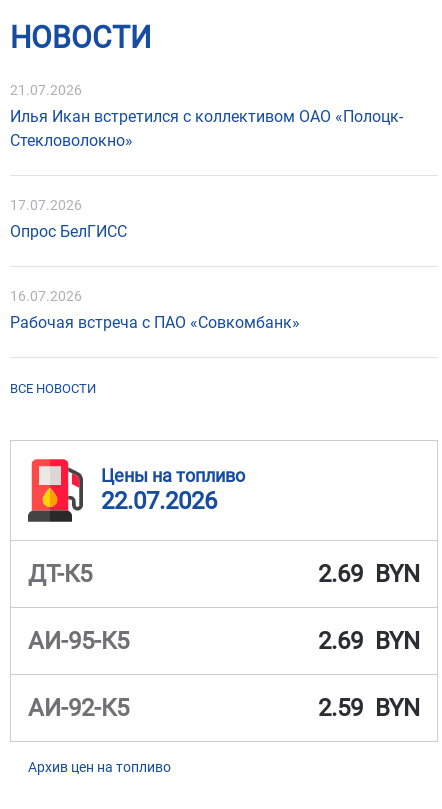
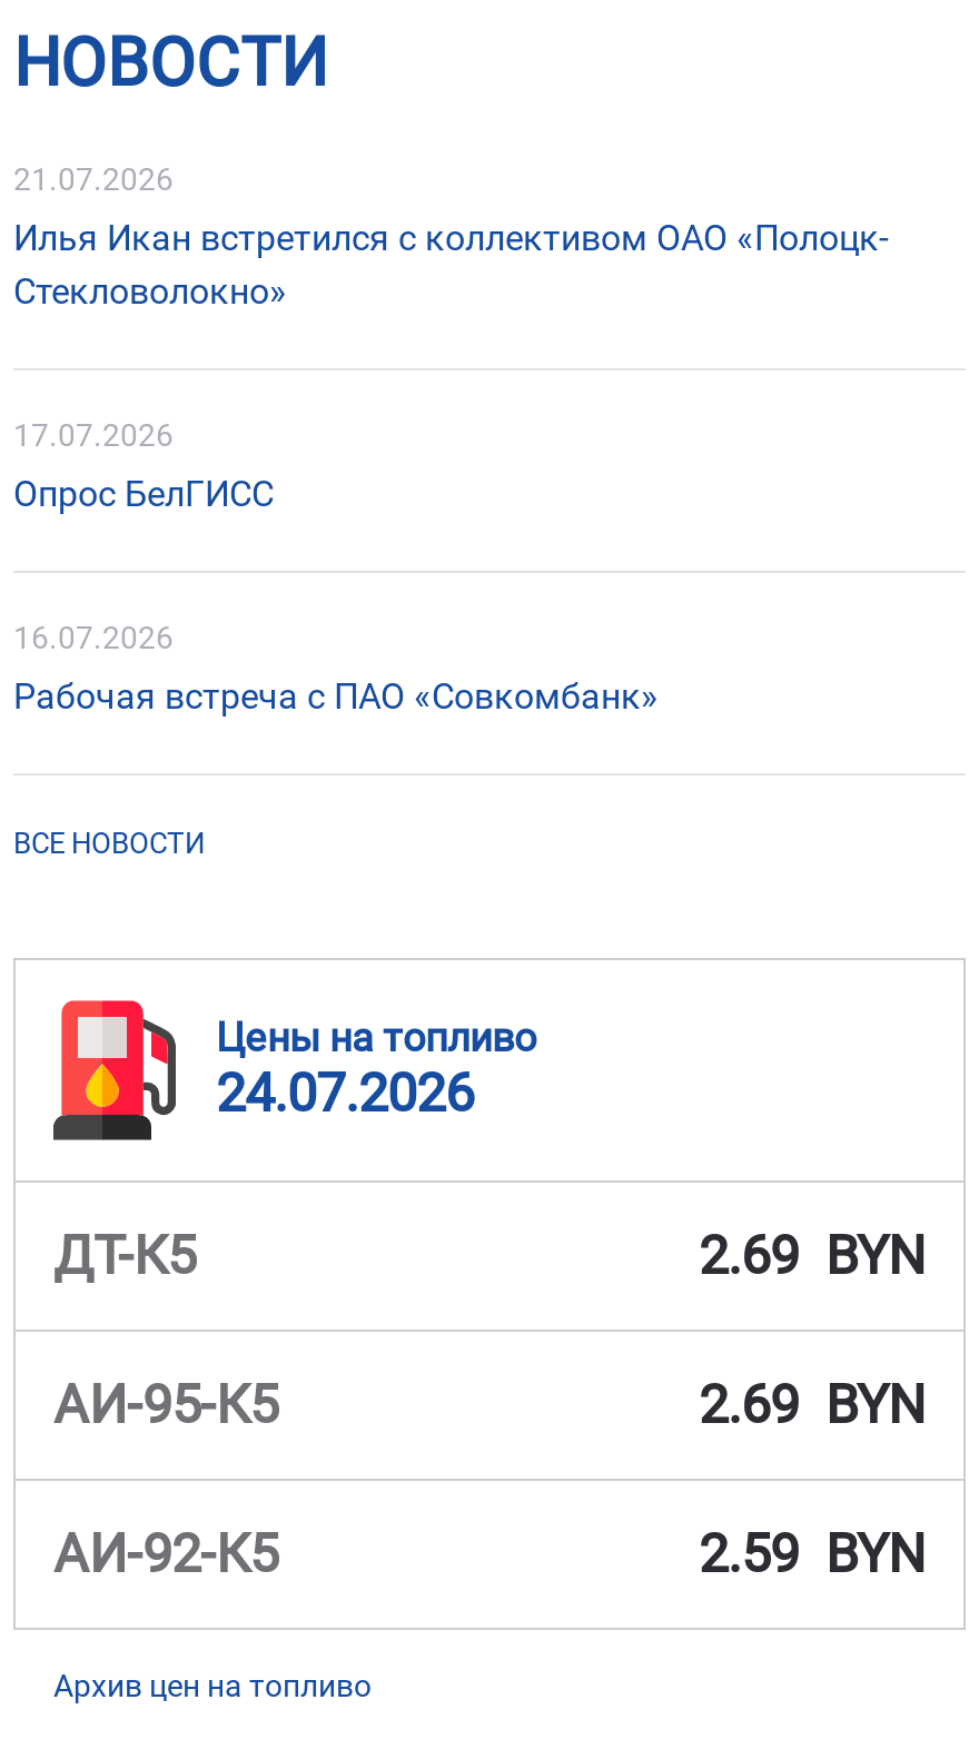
- 22.07.2026
+ 24.07.2026
